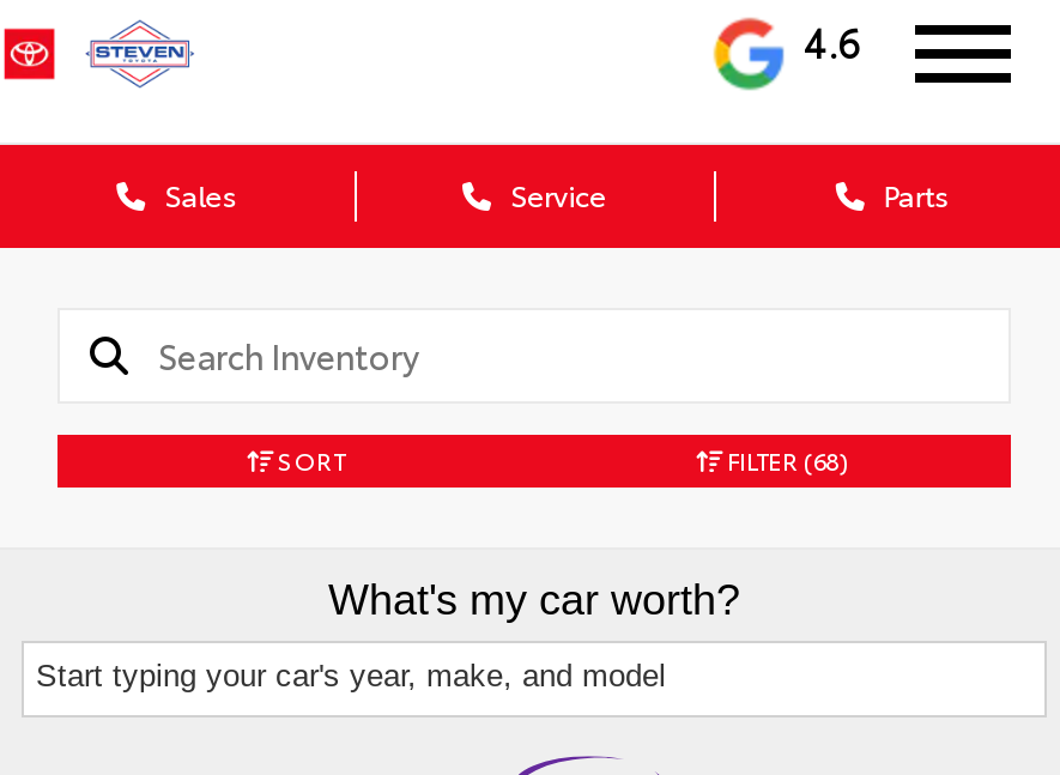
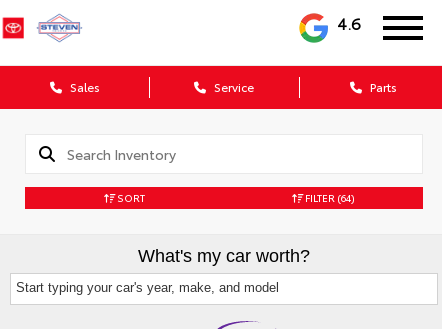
- FILTER (68)
+ FILTER (64)
